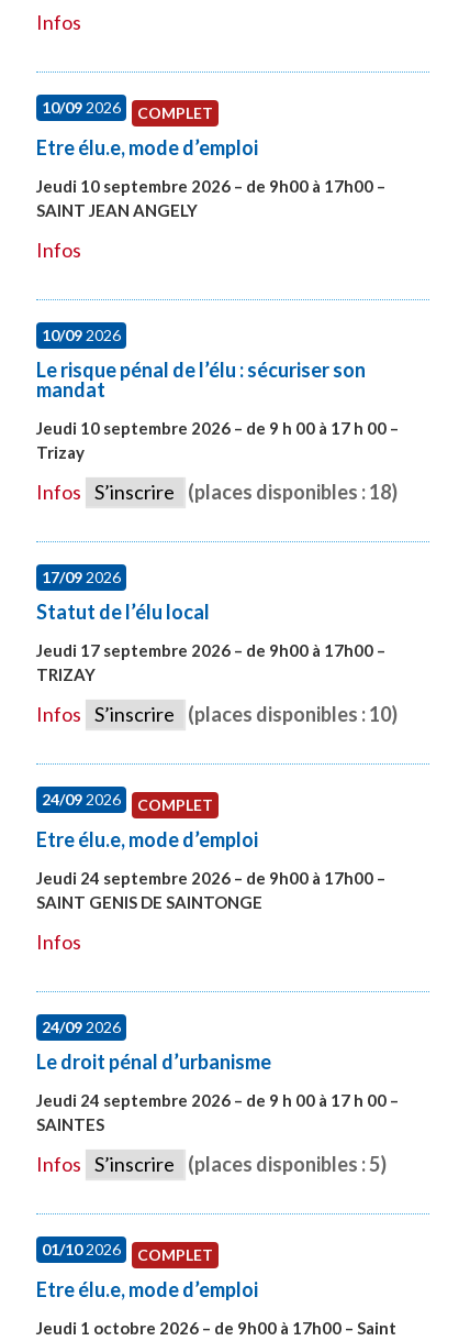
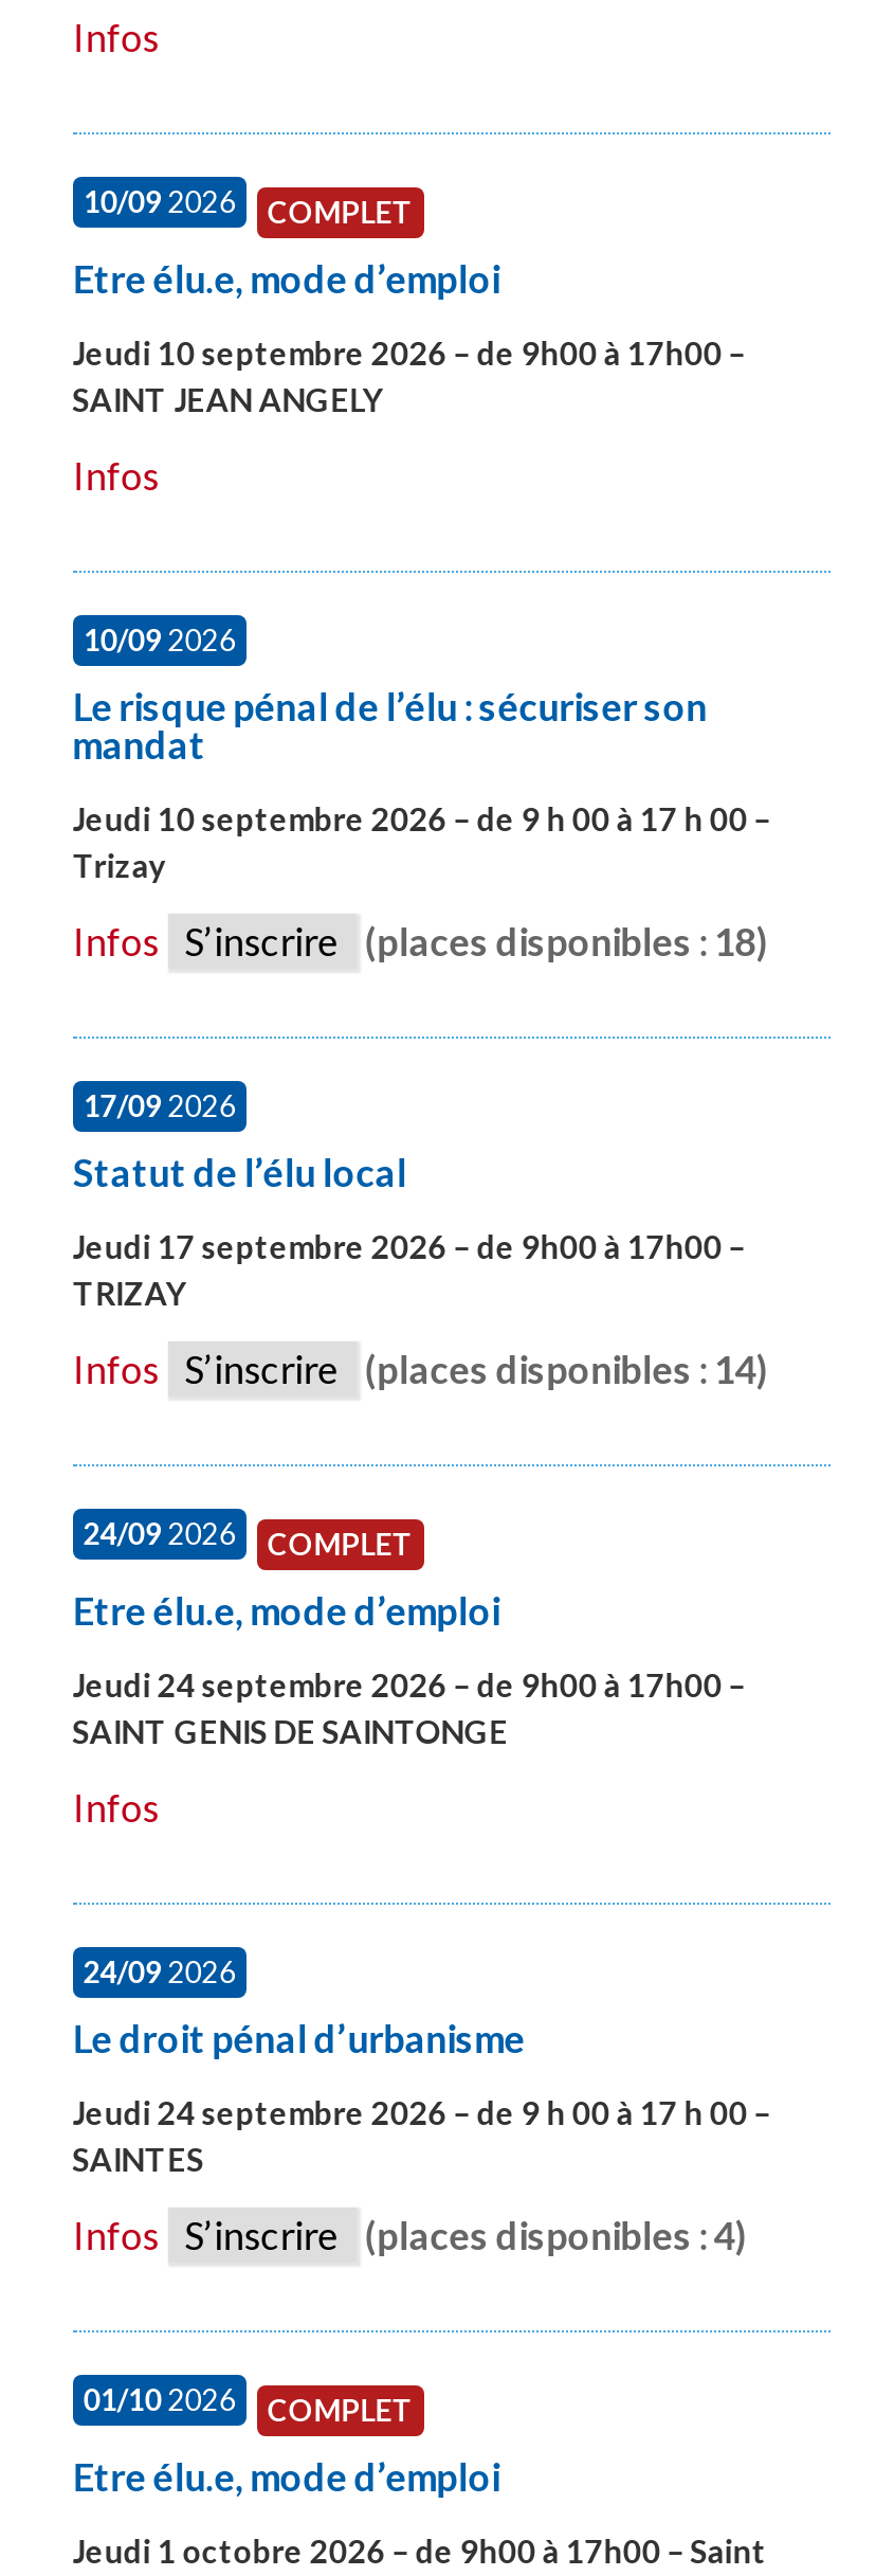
- Infos S’inscrire (places disponibles : 10)
+ Infos S’inscrire (places disponibles : 14)

- Infos S’inscrire (places disponibles : 5)
+ Infos S’inscrire (places disponibles : 4)
